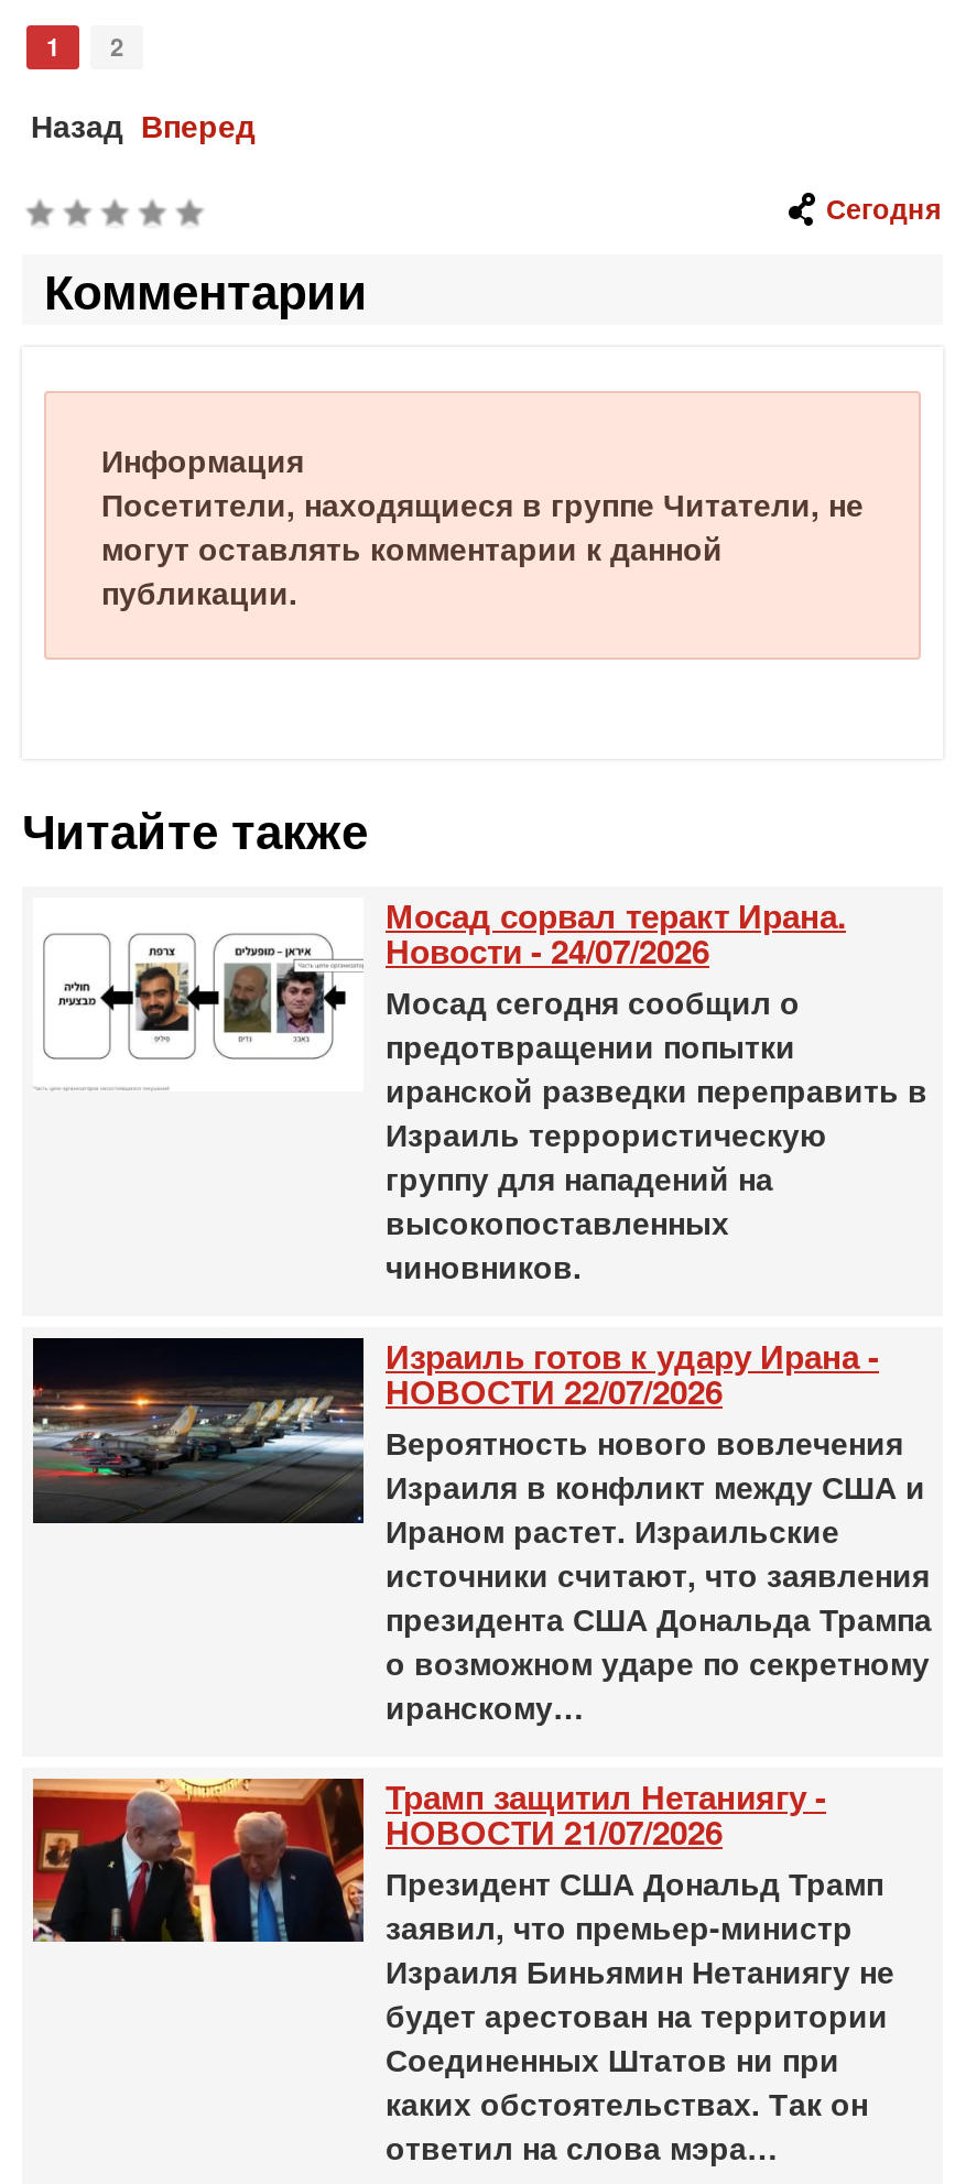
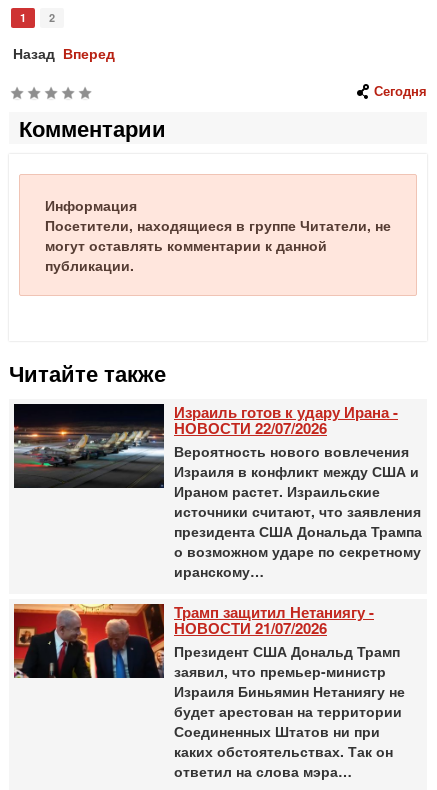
- [image]
- Мосад сорвал теракт Ирана.
- Новости - 24/07/2026
- Мосад сегодня сообщил о
- предотвращении попытки
- иранской разведки переправить в
- Израиль террористическую
- группу для нападений на
- высокопоставленных
- чиновников.
